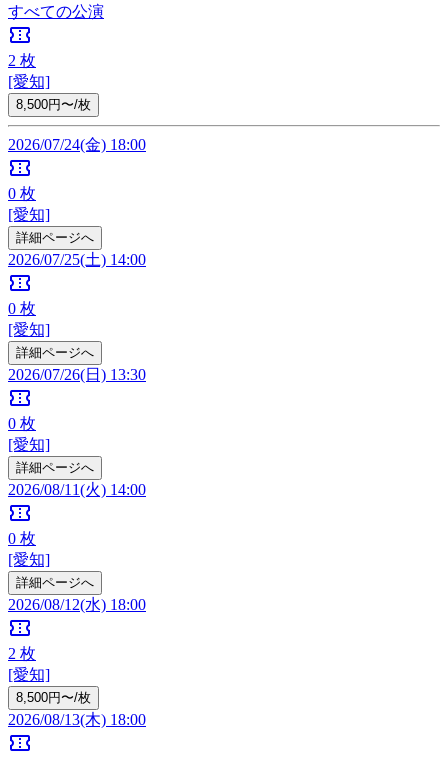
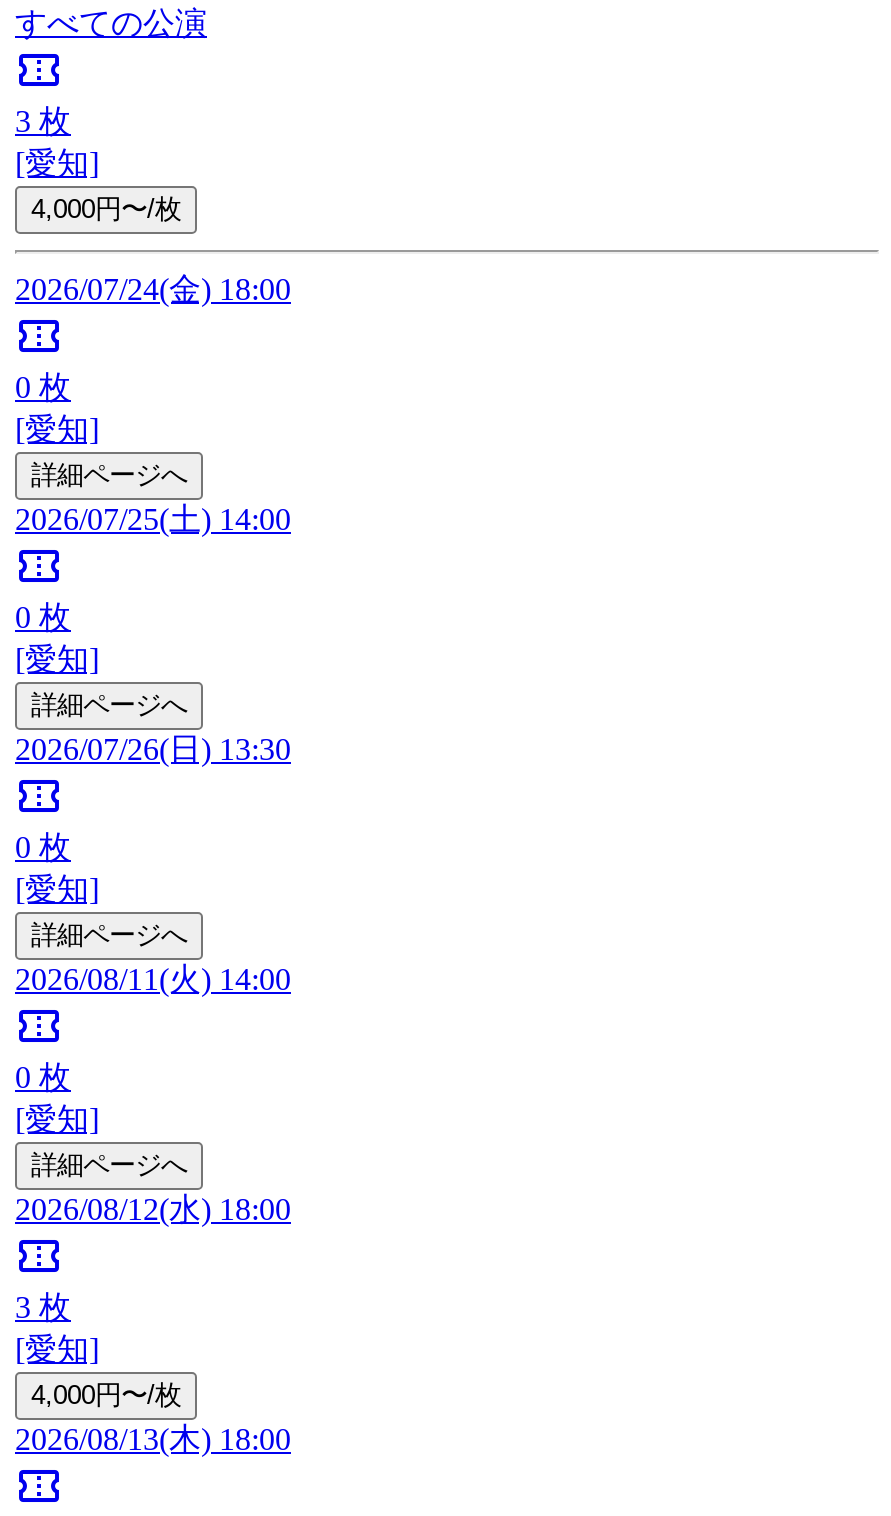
- 2枚
+ 3枚

- 8,500円〜/枚
+ 4,000円〜/枚

- 2枚
+ 3枚

- 8,500円〜/枚
+ 4,000円〜/枚
